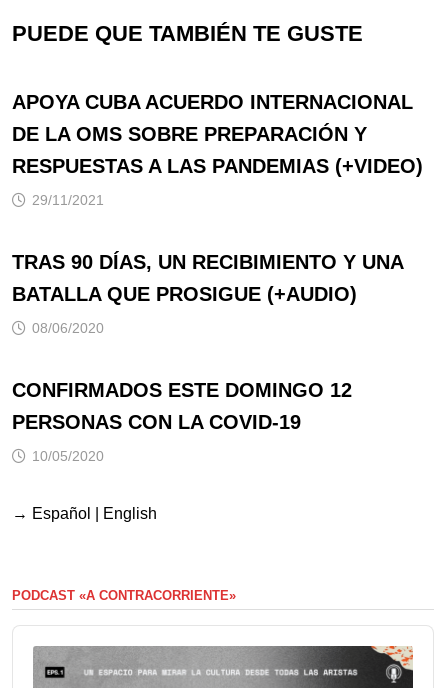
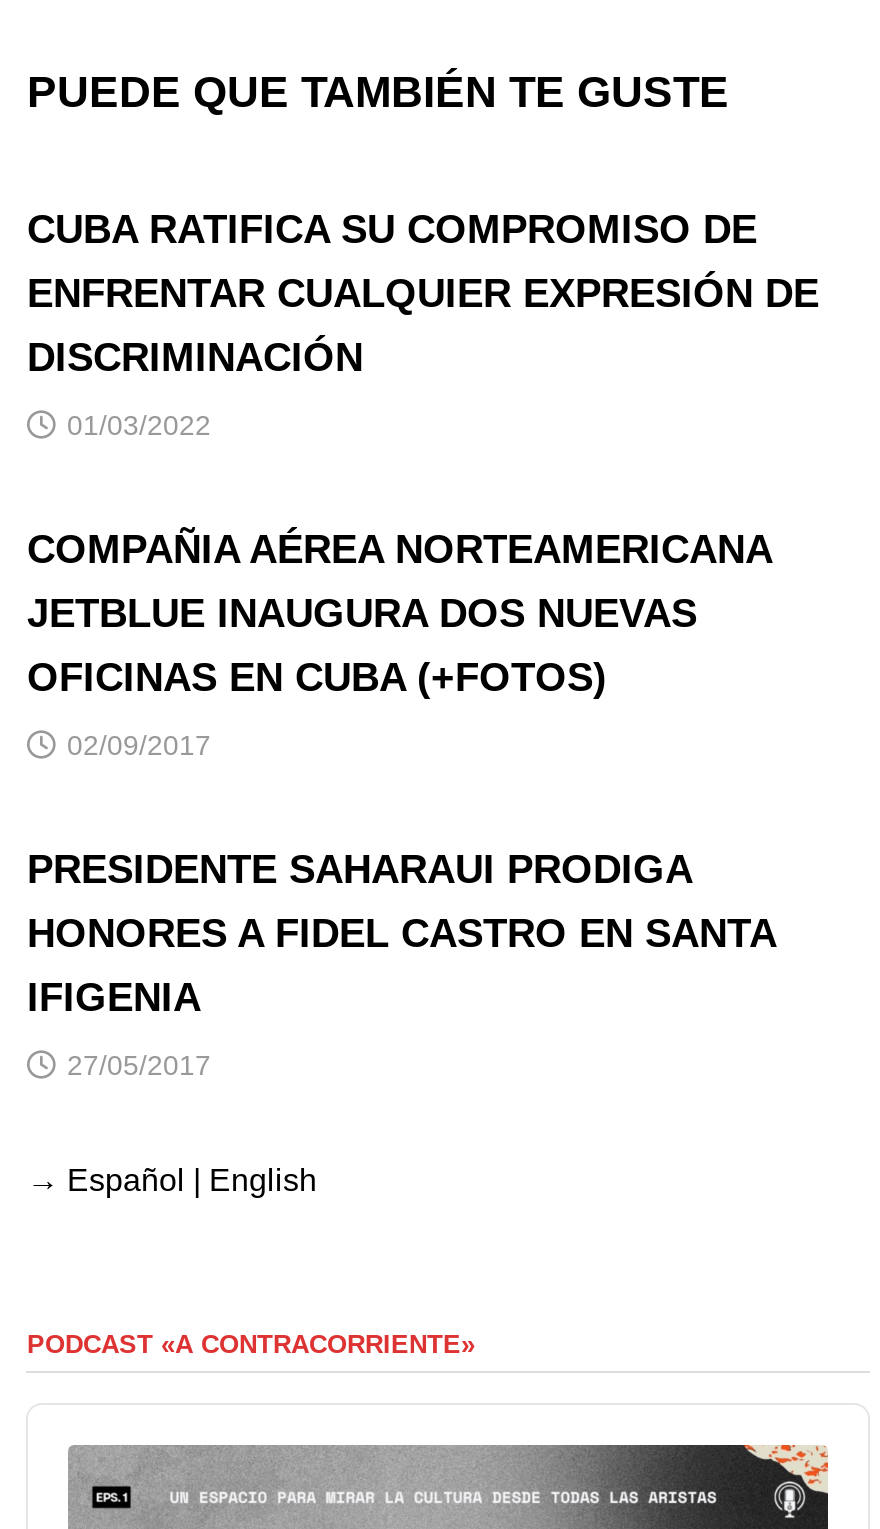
- APOYA CUBA ACUERDO INTERNACIONAL
- DE LA OMS SOBRE PREPARACIÓN Y
- RESPUESTAS A LAS PANDEMIAS (+VIDEO)
- 29/11/2021
- TRAS 90 DÍAS, UN RECIBIMIENTO Y UNA
- BATALLA QUE PROSIGUE (+AUDIO)
- 08/06/2020
- CONFIRMADOS ESTE DOMINGO 12
- PERSONAS CON LA COVID-19
- 10/05/2020
+ CUBA RATIFICA SU COMPROMISO DE
+ ENFRENTAR CUALQUIER EXPRESIÓN DE
+ DISCRIMINACIÓN
+ 01/03/2022
+ COMPAÑIA AÉREA NORTEAMERICANA
+ JETBLUE INAUGURA DOS NUEVAS
+ OFICINAS EN CUBA (+FOTOS)
+ 02/09/2017
+ PRESIDENTE SAHARAUI PRODIGA
+ HONORES A FIDEL CASTRO EN SANTA
+ IFIGENIA
+ 27/05/2017
